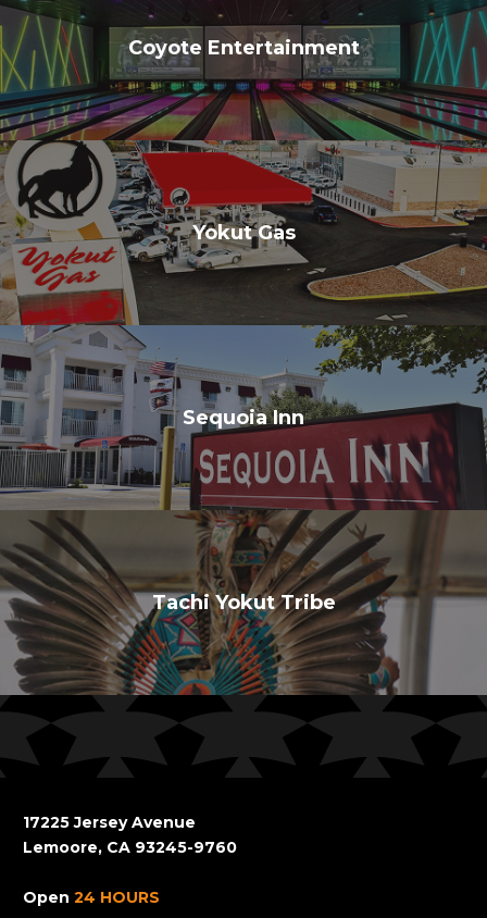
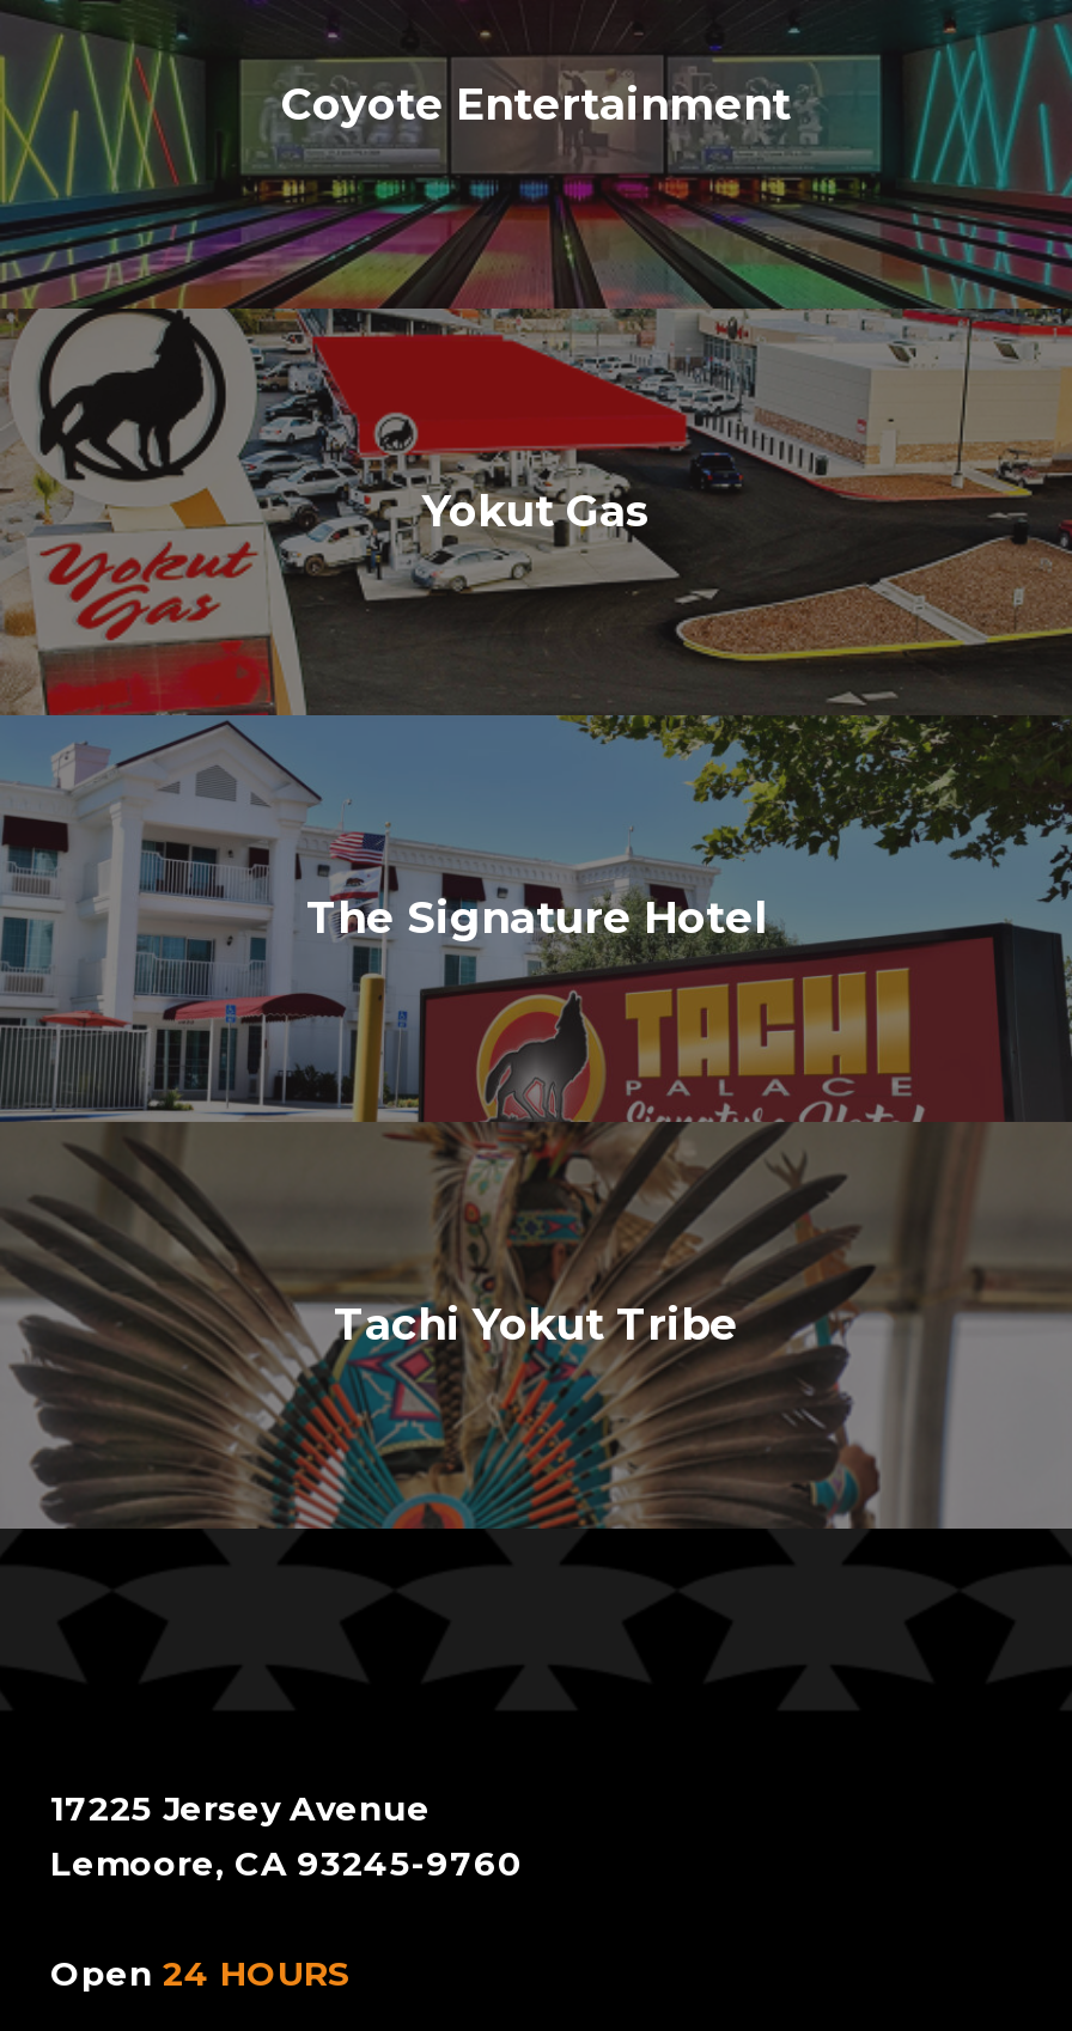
- [image]
- Sequoia Inn
+ [image]
+ The Signature Hotel
